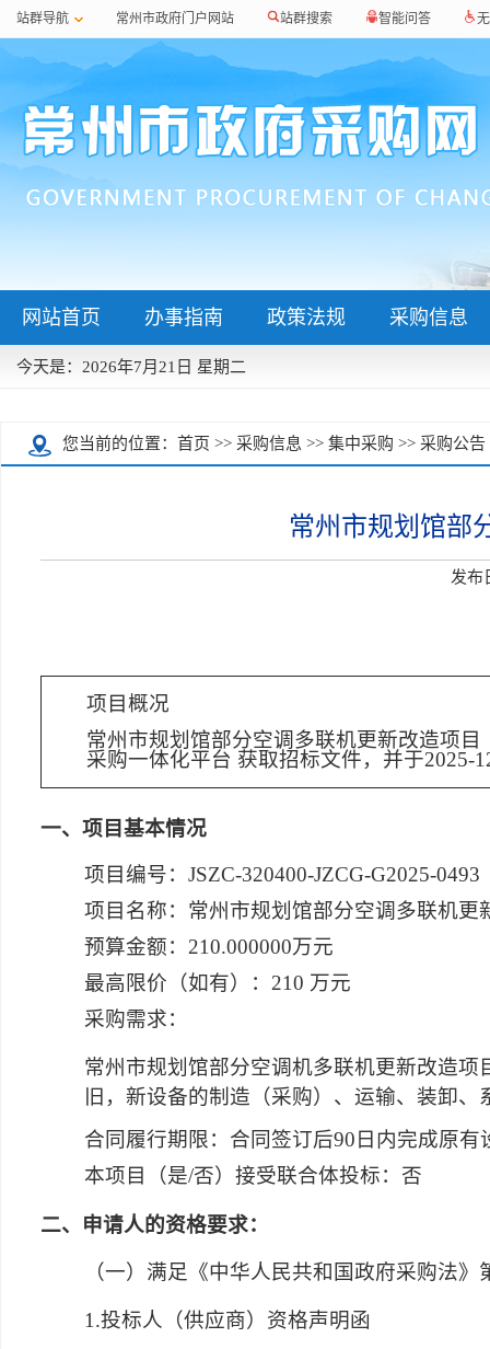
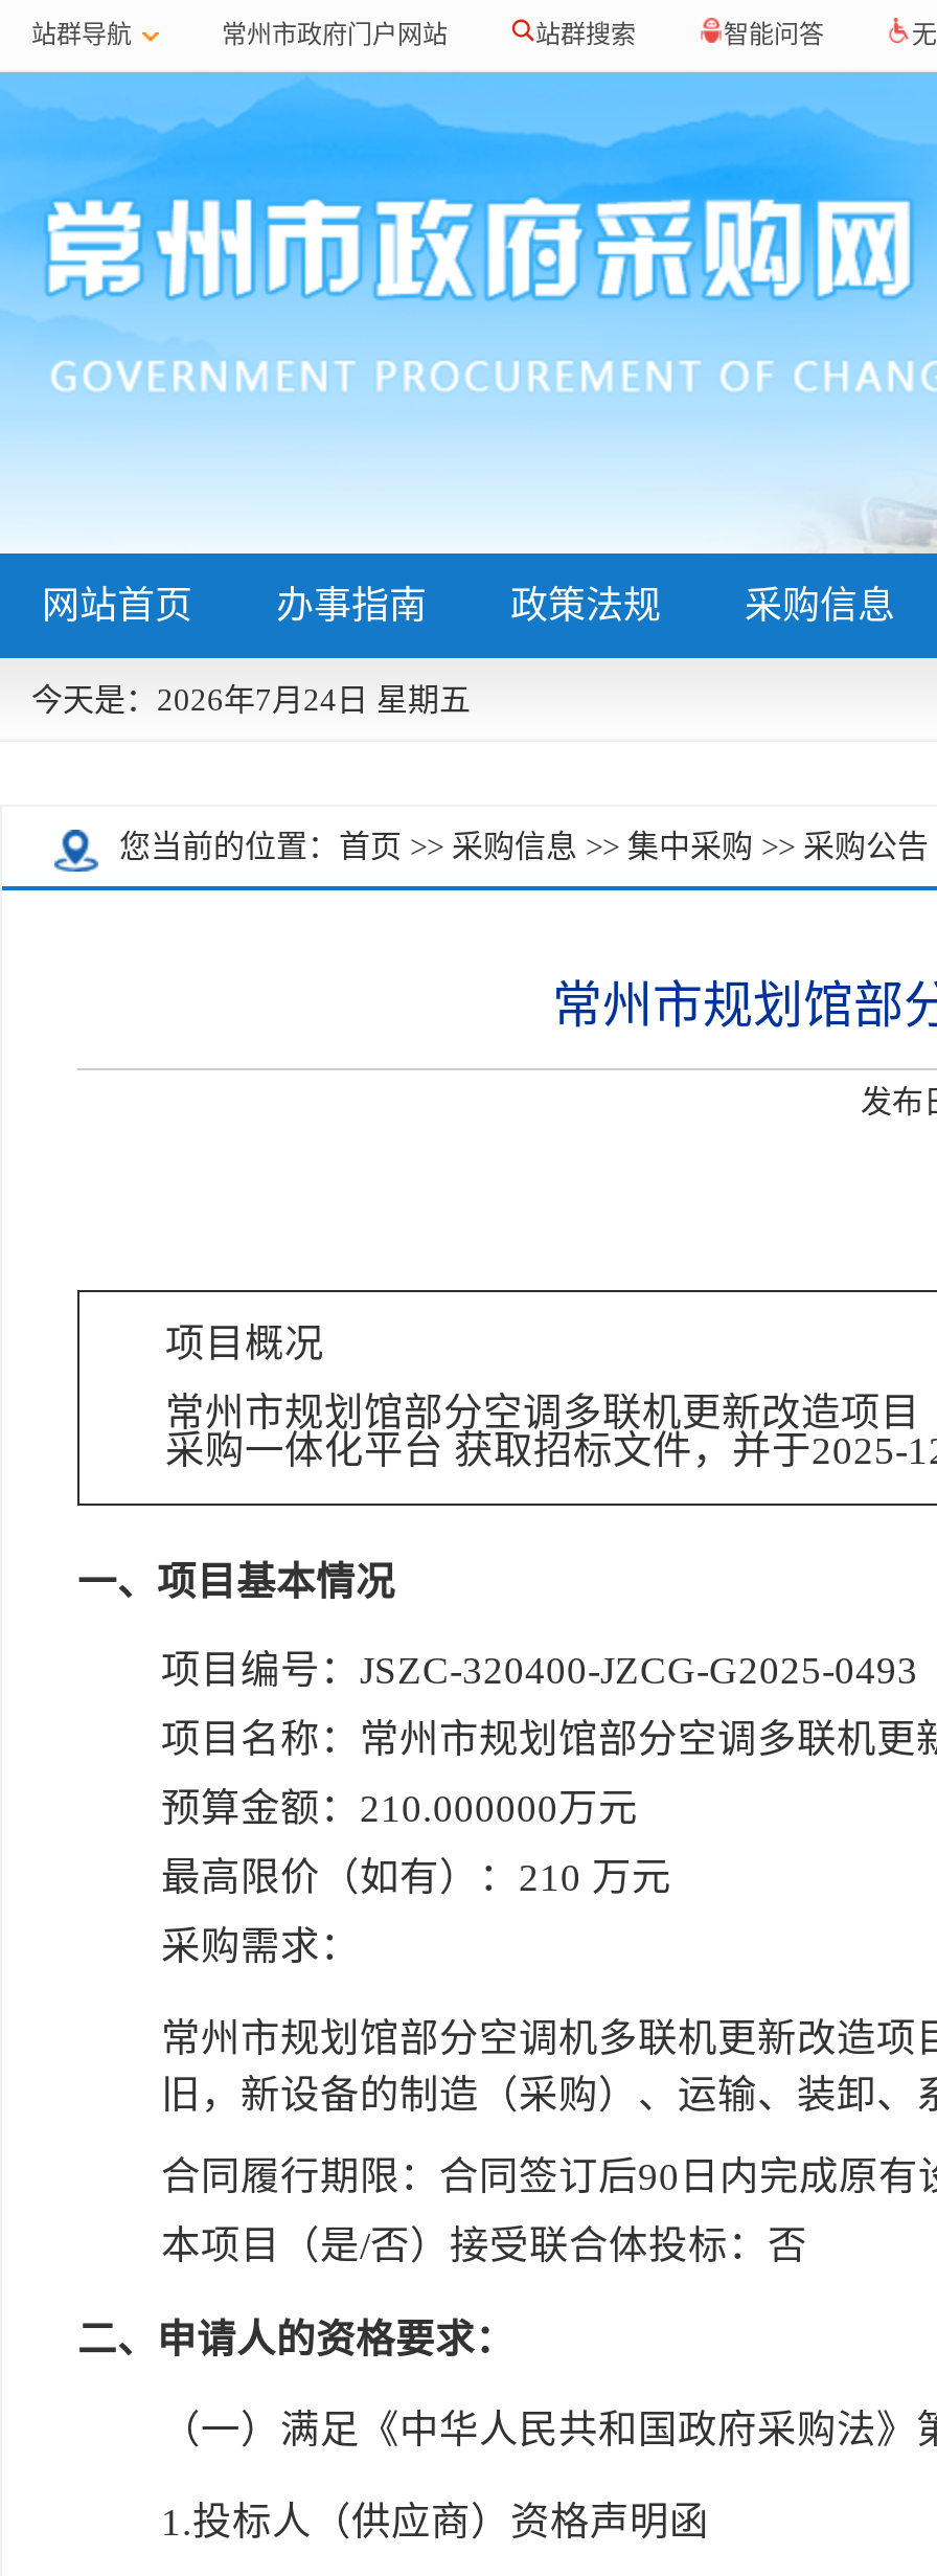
- 今天是：2026年7月21日 星期二
+ 今天是：2026年7月24日 星期五
